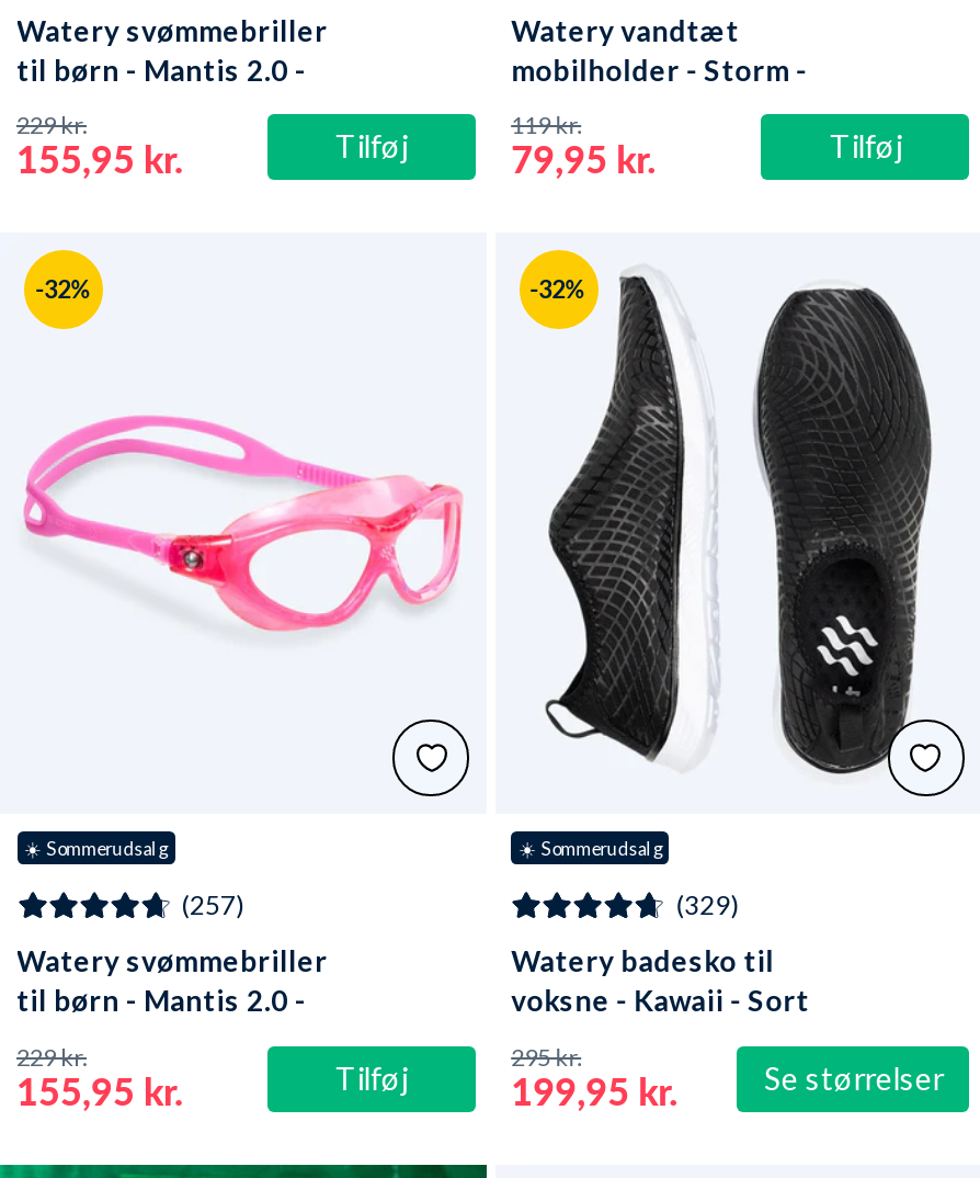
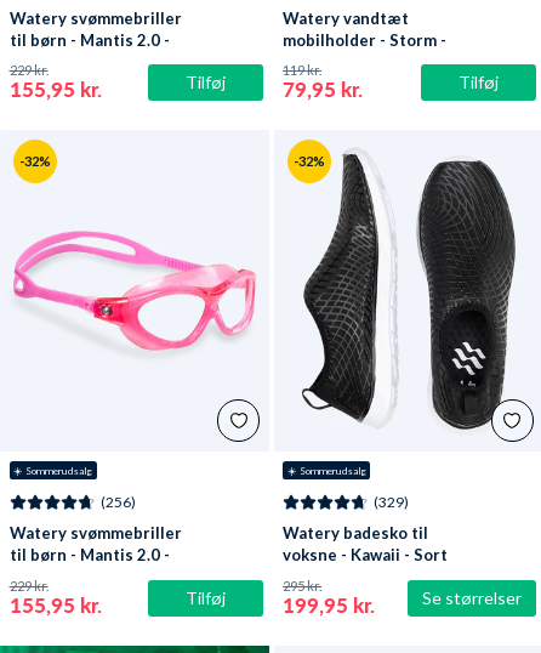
- (257)
+ (256)
